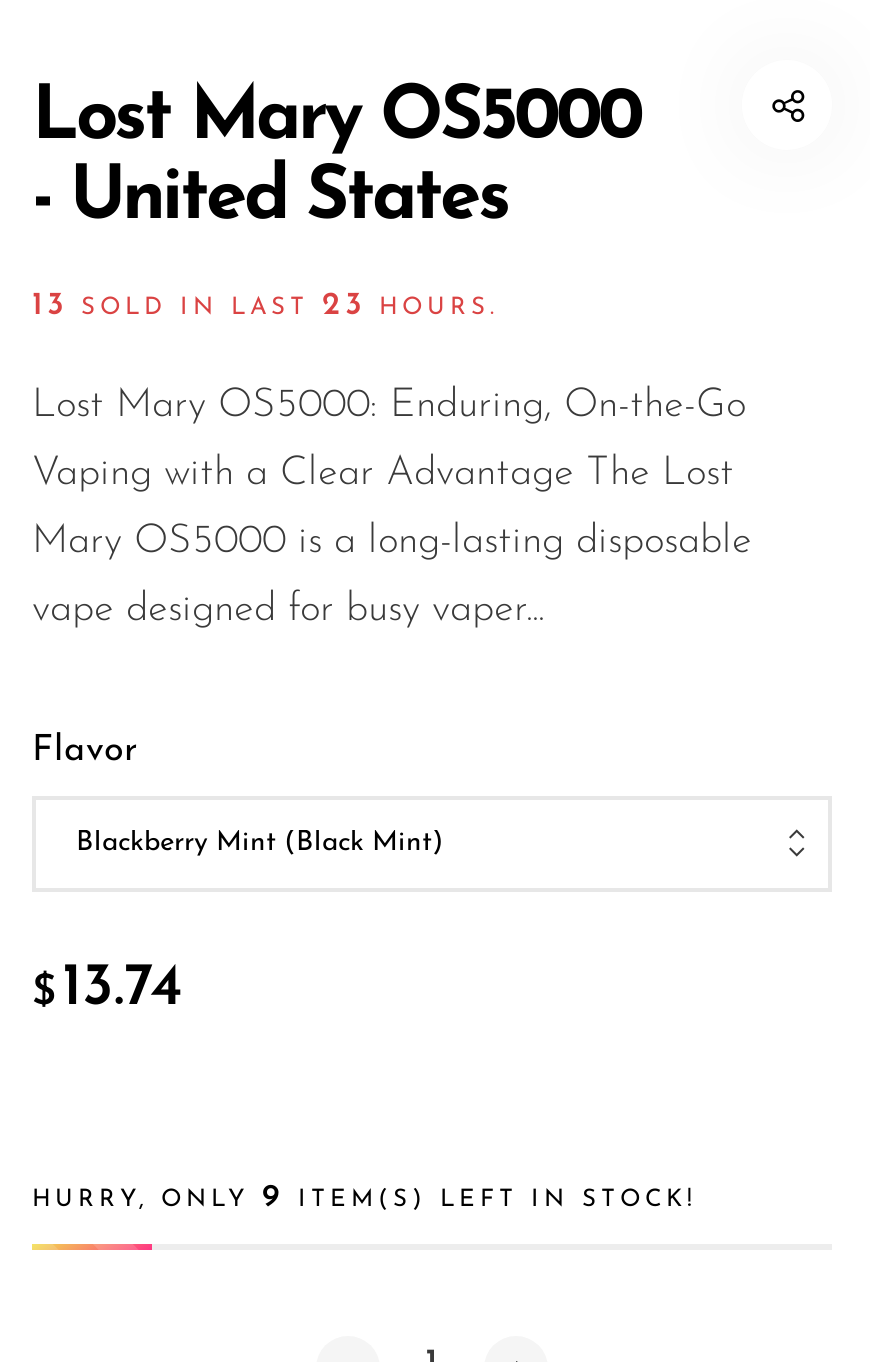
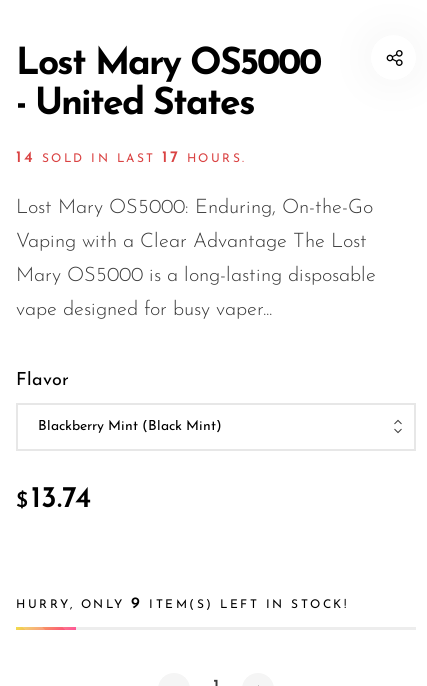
- 13 SOLD IN LAST 23 HOURS.
+ 14 SOLD IN LAST 17 HOURS.
